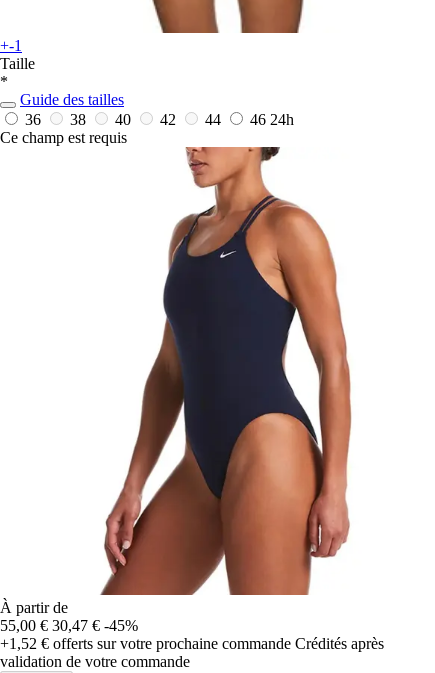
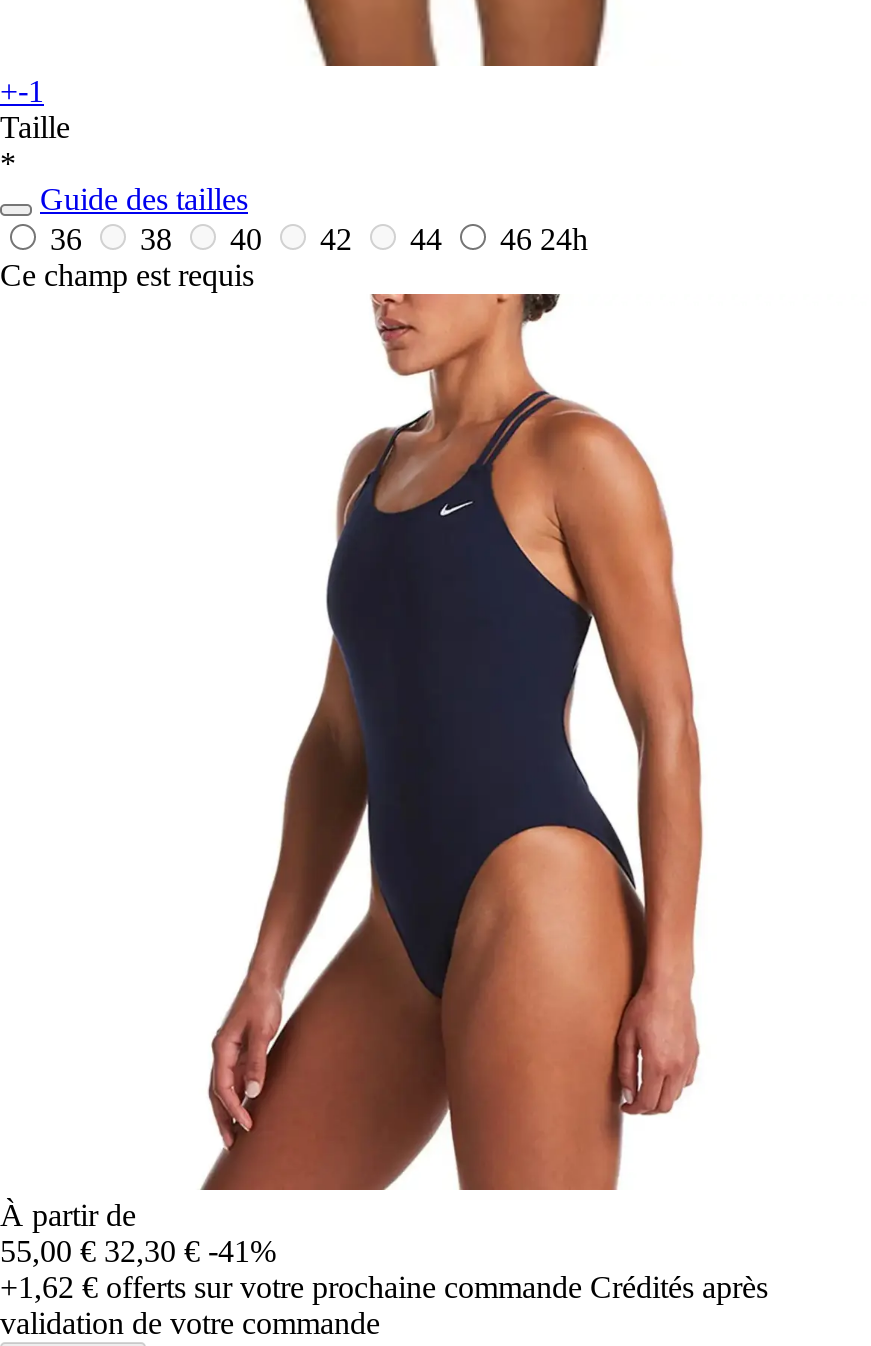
- 55,00 € 30,47 € -45%
+ 55,00 € 32,30 € -41%

- +1,52 €offerts sur votre prochaine commande Crédités après
+ +1,62 €offerts sur votre prochaine commande Crédités après
